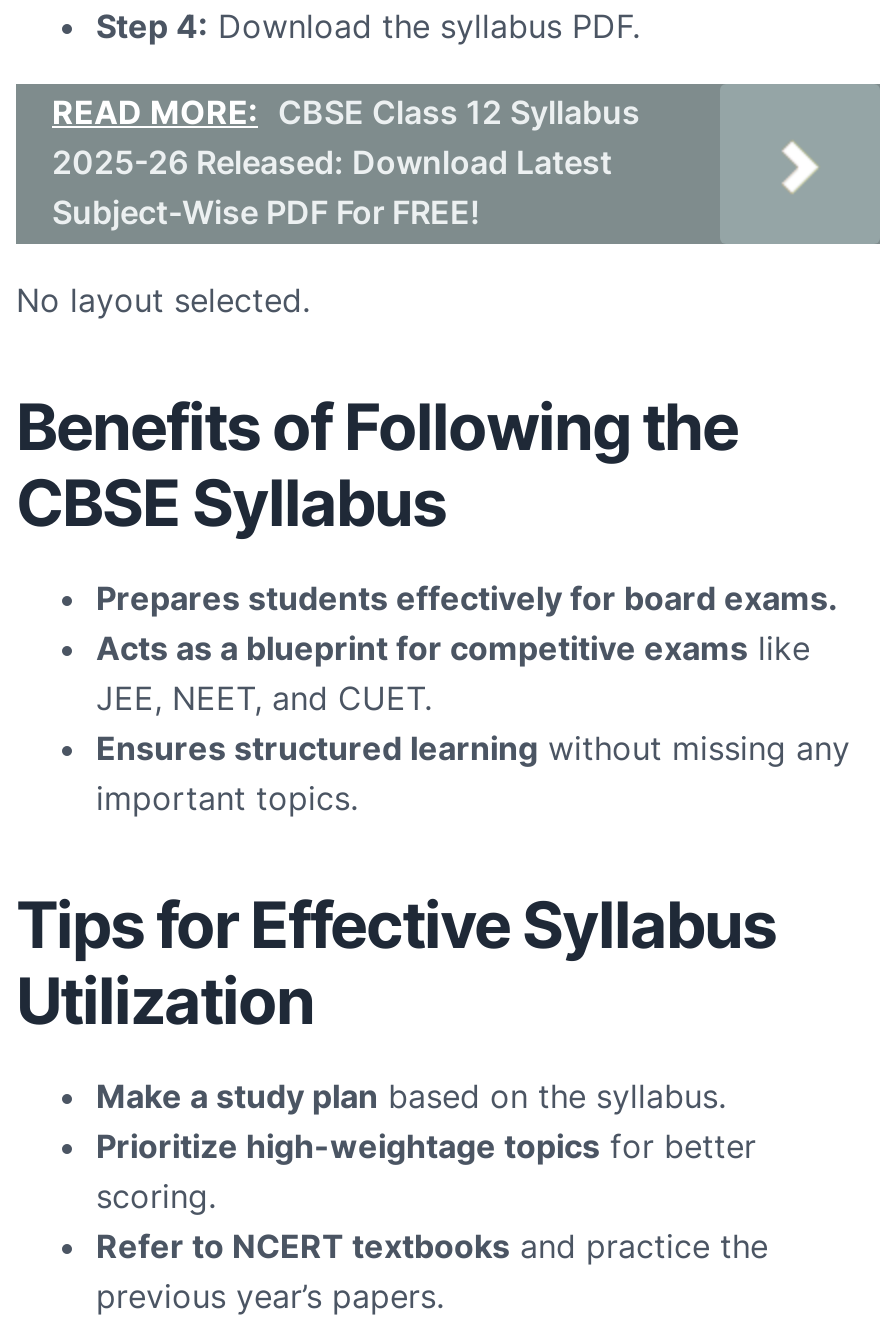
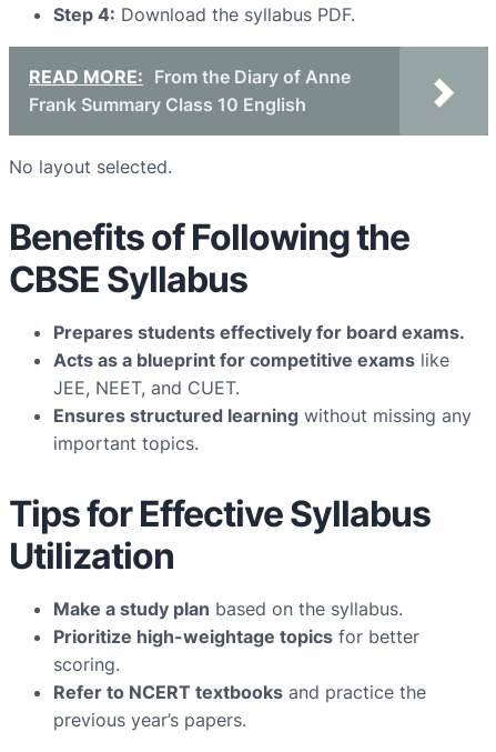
- READ MORE: CBSE Class 12 Syllabus
- 2025-26 Released: Download Latest
- Subject-Wise PDF For FREE!
+ READ MORE: From the Diary of Anne
+ Frank Summary Class 10 English
